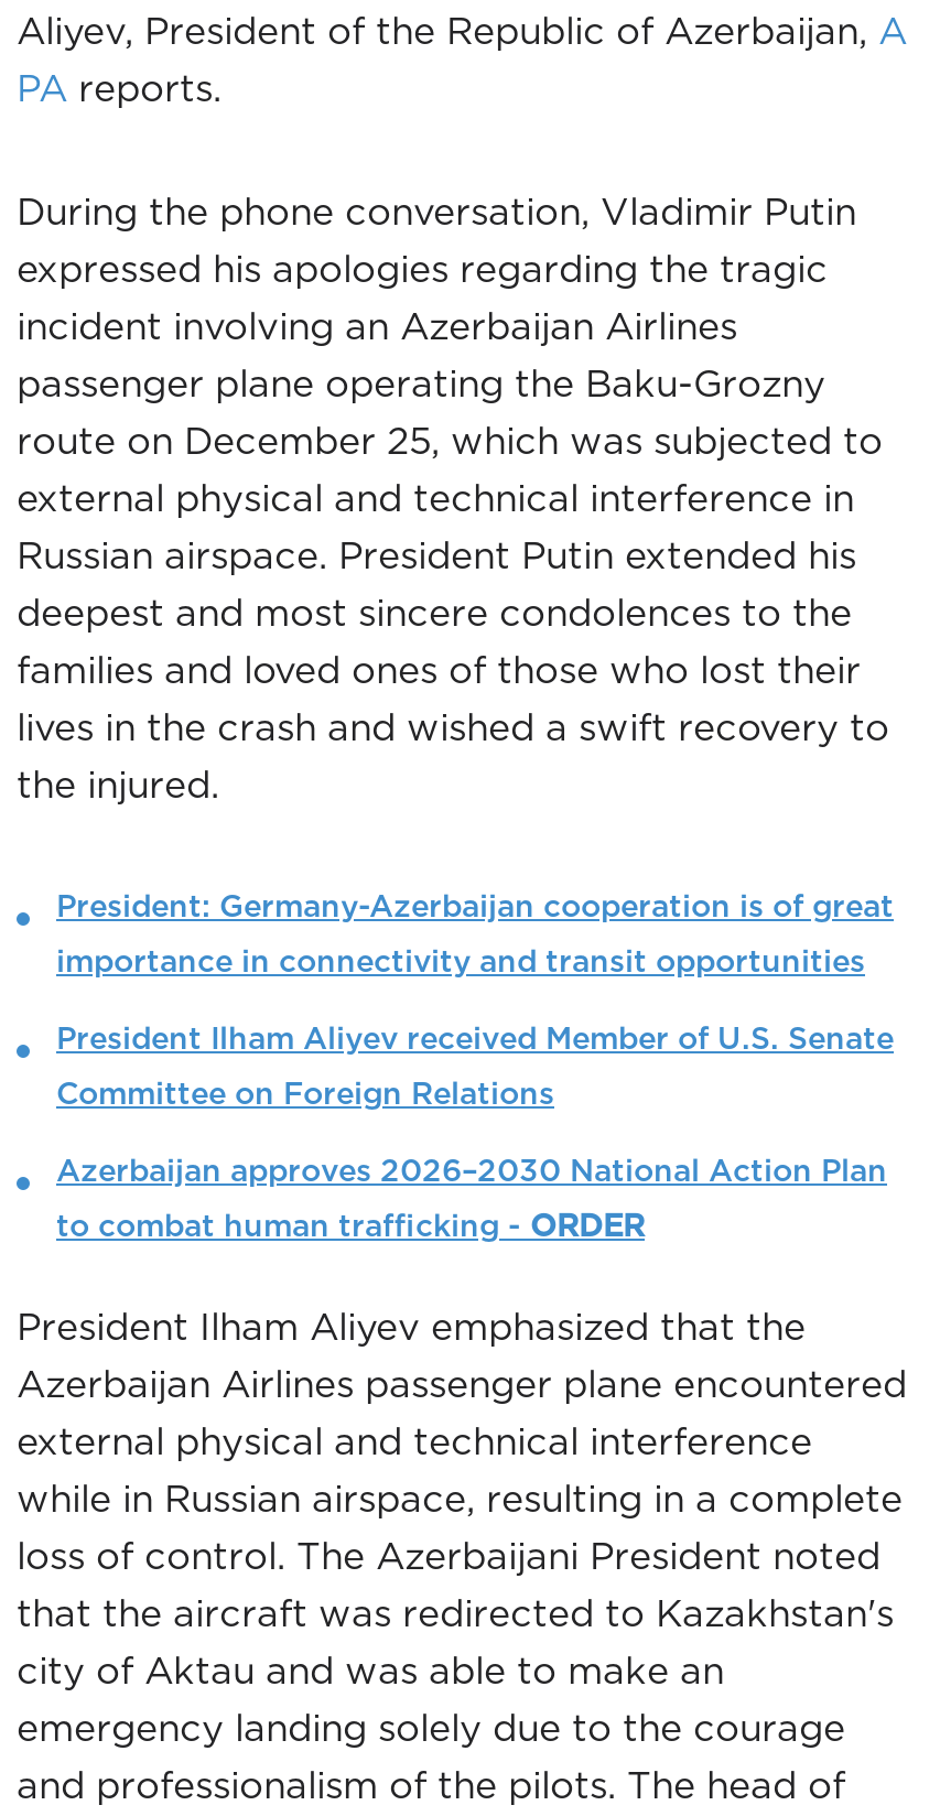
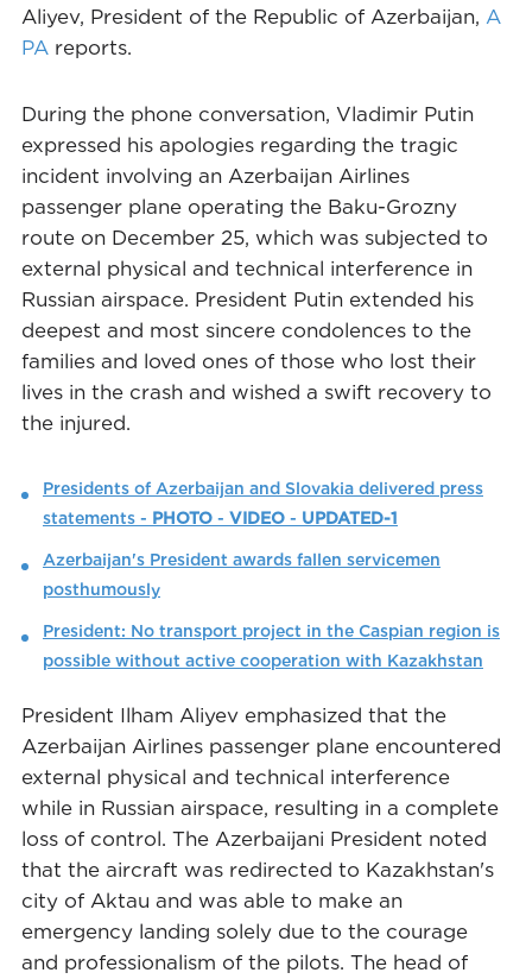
- President: Germany-Azerbaijan cooperation is of great
+ Presidents of Azerbaijan and Slovakia delivered press

- importance in connectivity and transit opportunities
+ statements - PHOTO - VIDEO - UPDATED-1

- President Ilham Aliyev received Member of U.S. Senate
+ Azerbaijan's President awards fallen servicemen

- Committee on Foreign Relations
+ posthumously

- Azerbaijan approves 2026–2030 National Action Plan
+ President: No transport project in the Caspian region is

- to combat human trafficking - ORDER
+ possible without active cooperation with Kazakhstan
